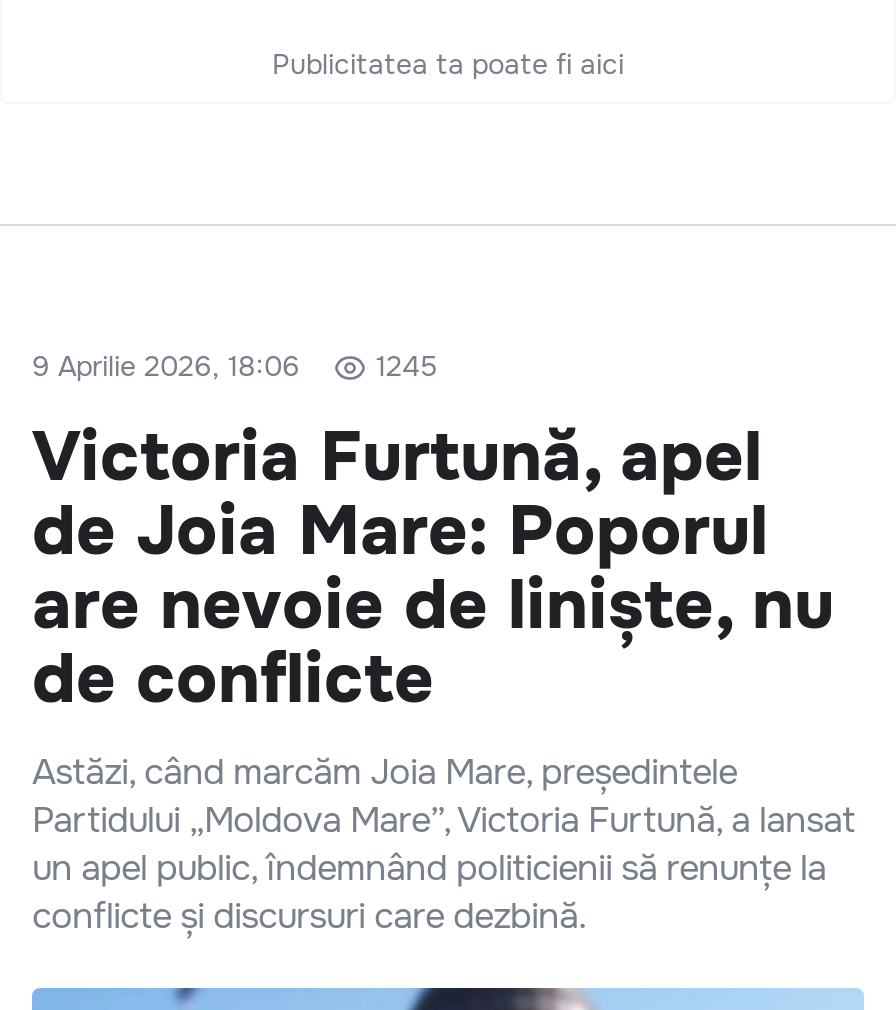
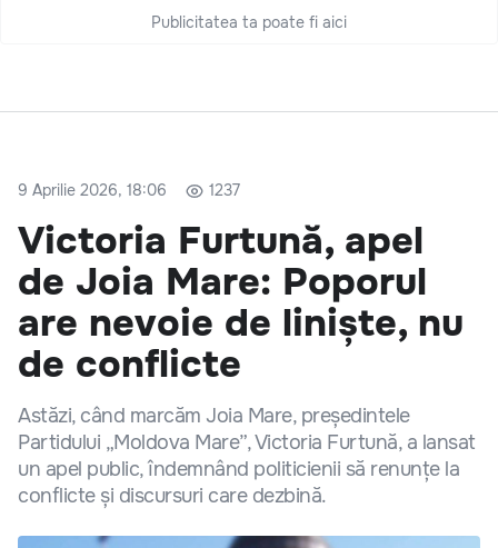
- 1245
+ 1237
